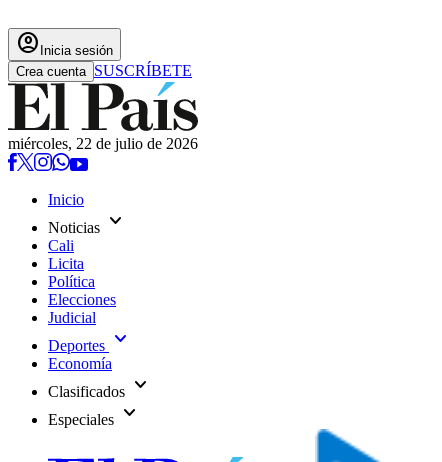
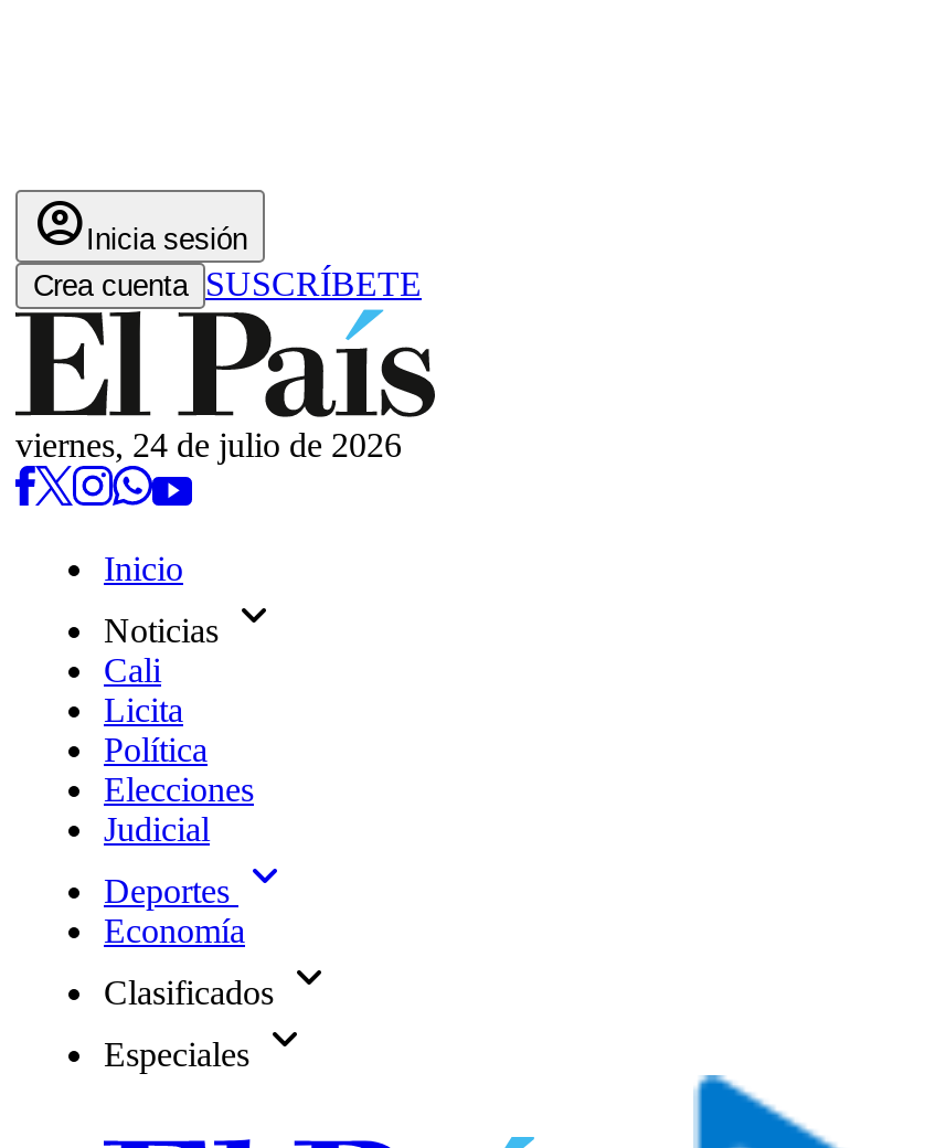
- miércoles, 22 de julio de 2026
+ viernes, 24 de julio de 2026
